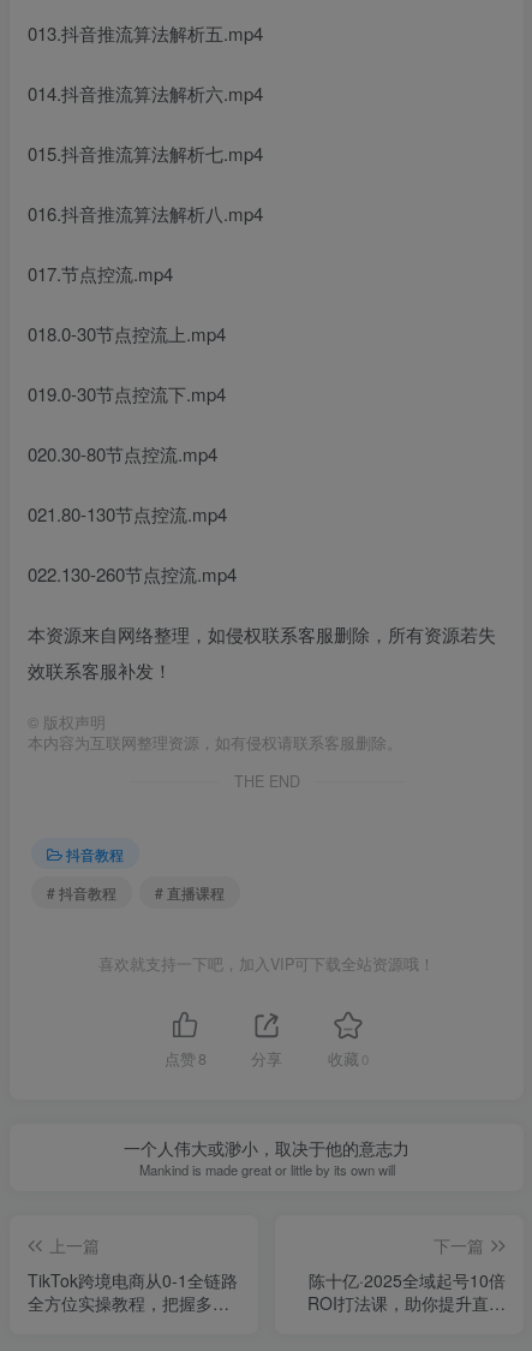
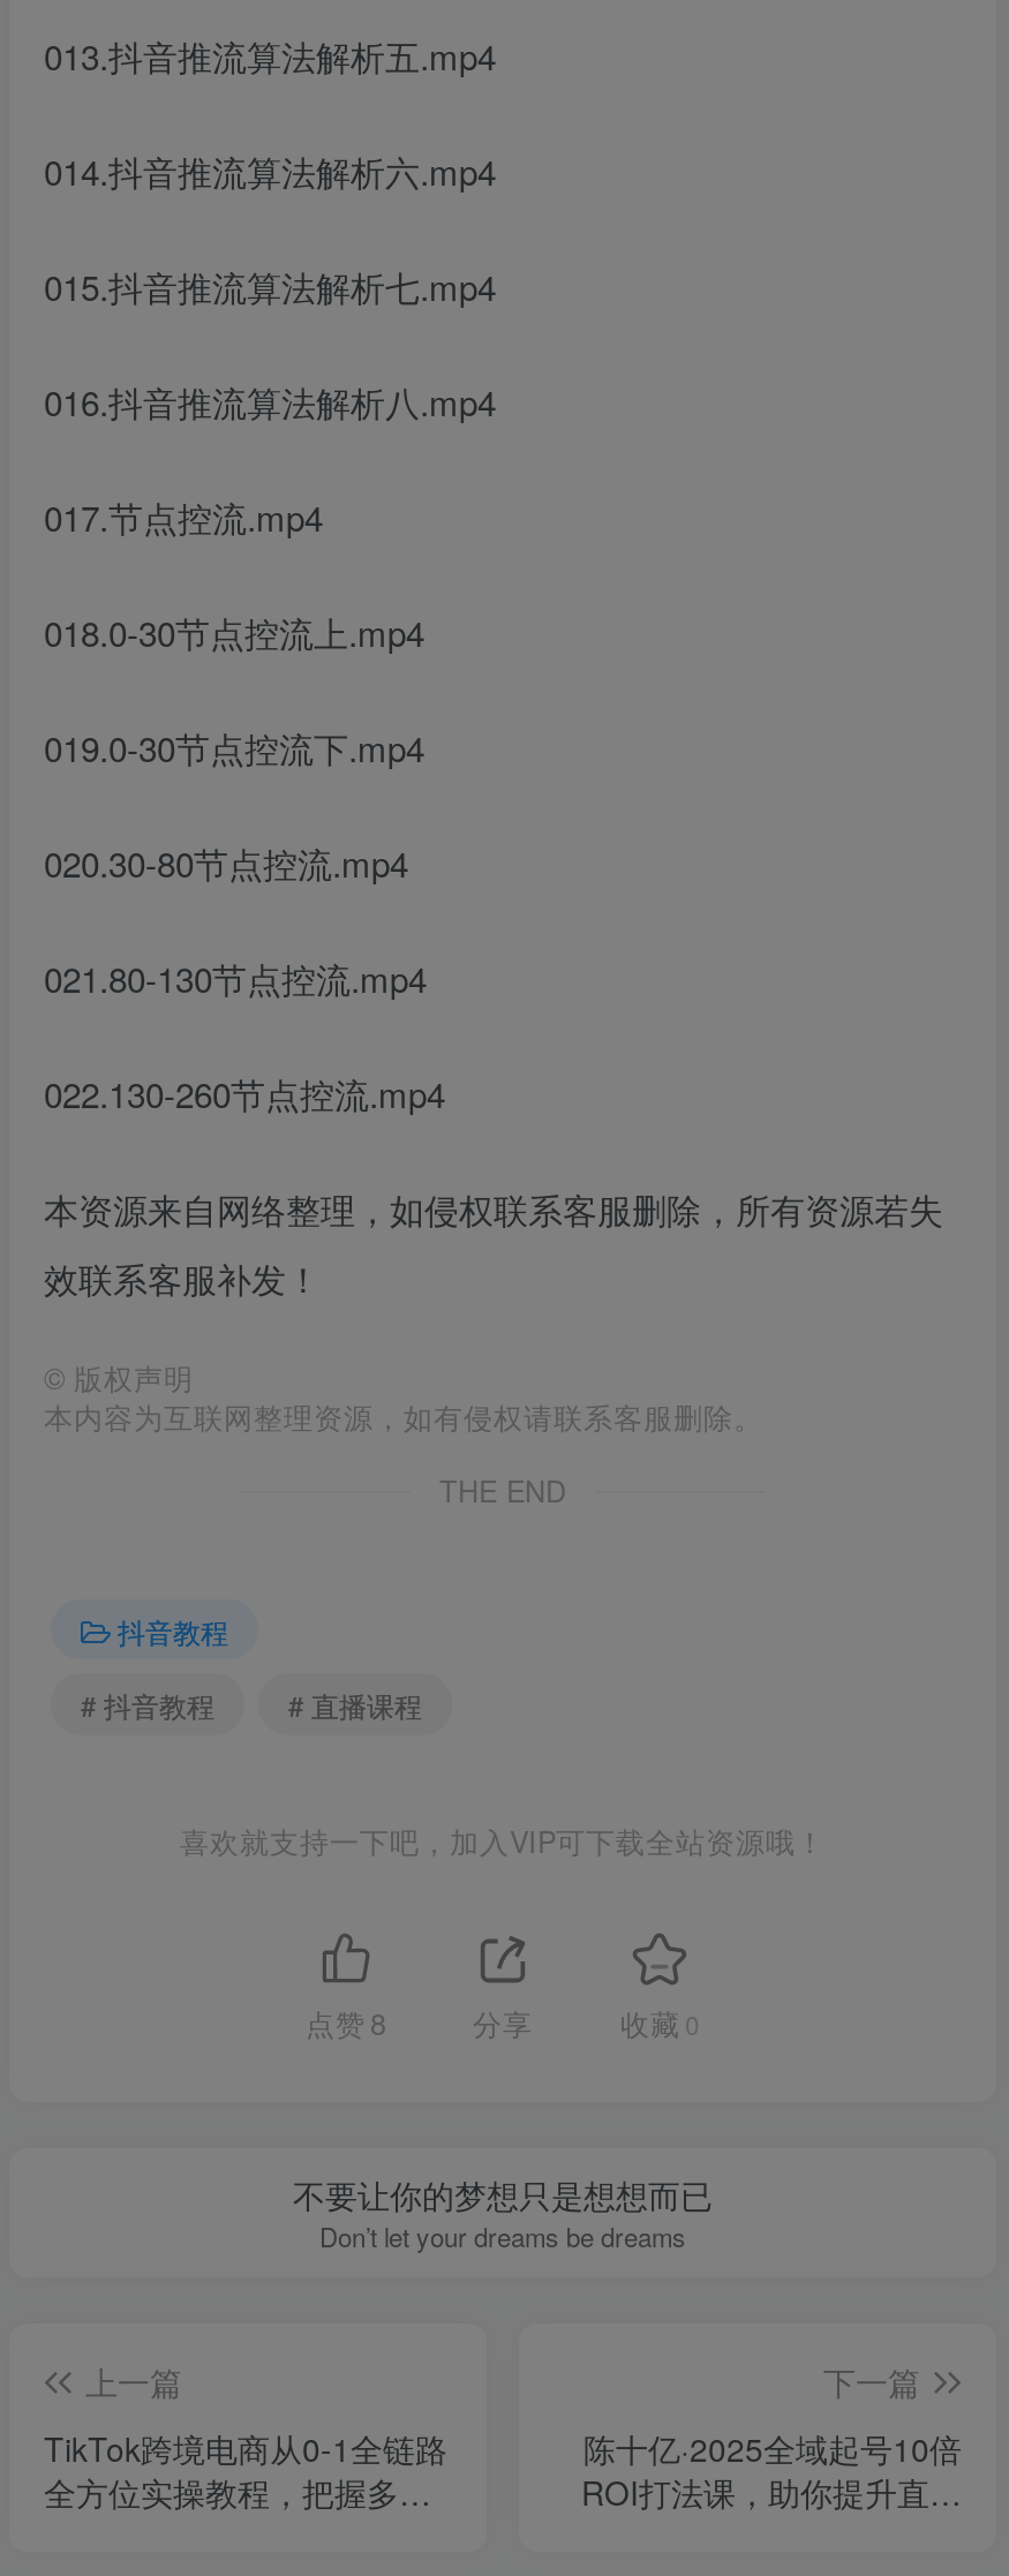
- 一个人伟大或渺小，取决于他的意志力
- Mankind is made great or little by its own will
+ 不要让你的梦想只是想想而已
+ Don’t let your dreams be dreams
